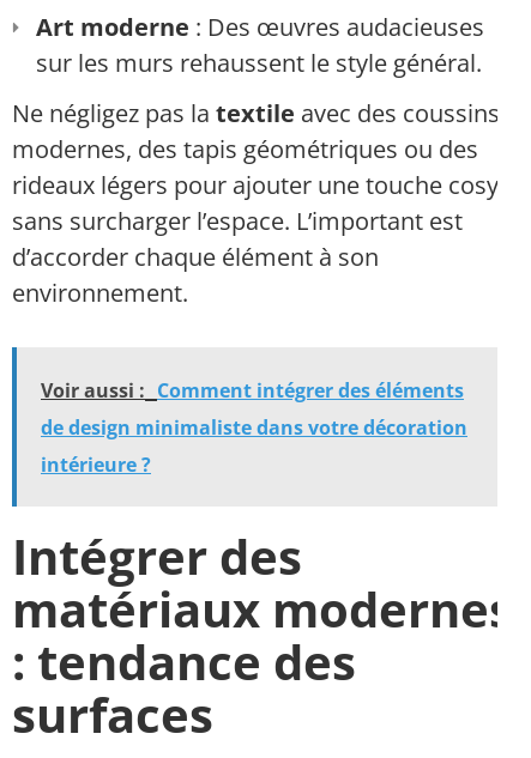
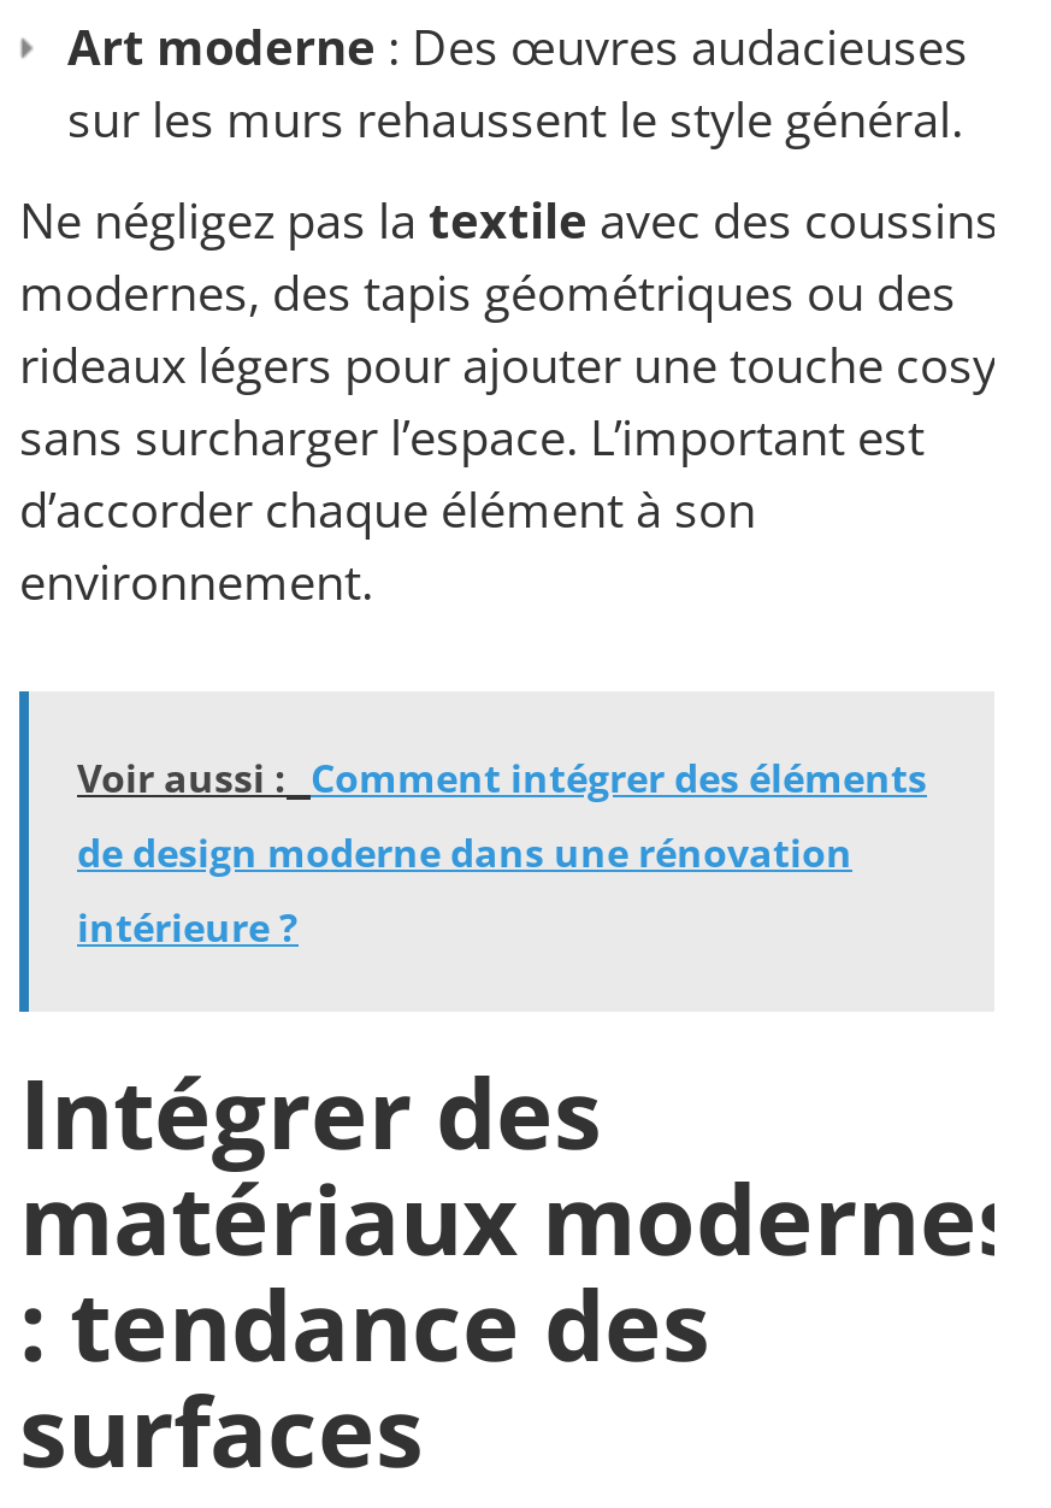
- de design minimaliste dans votre décoration
+ de design moderne dans une rénovation
